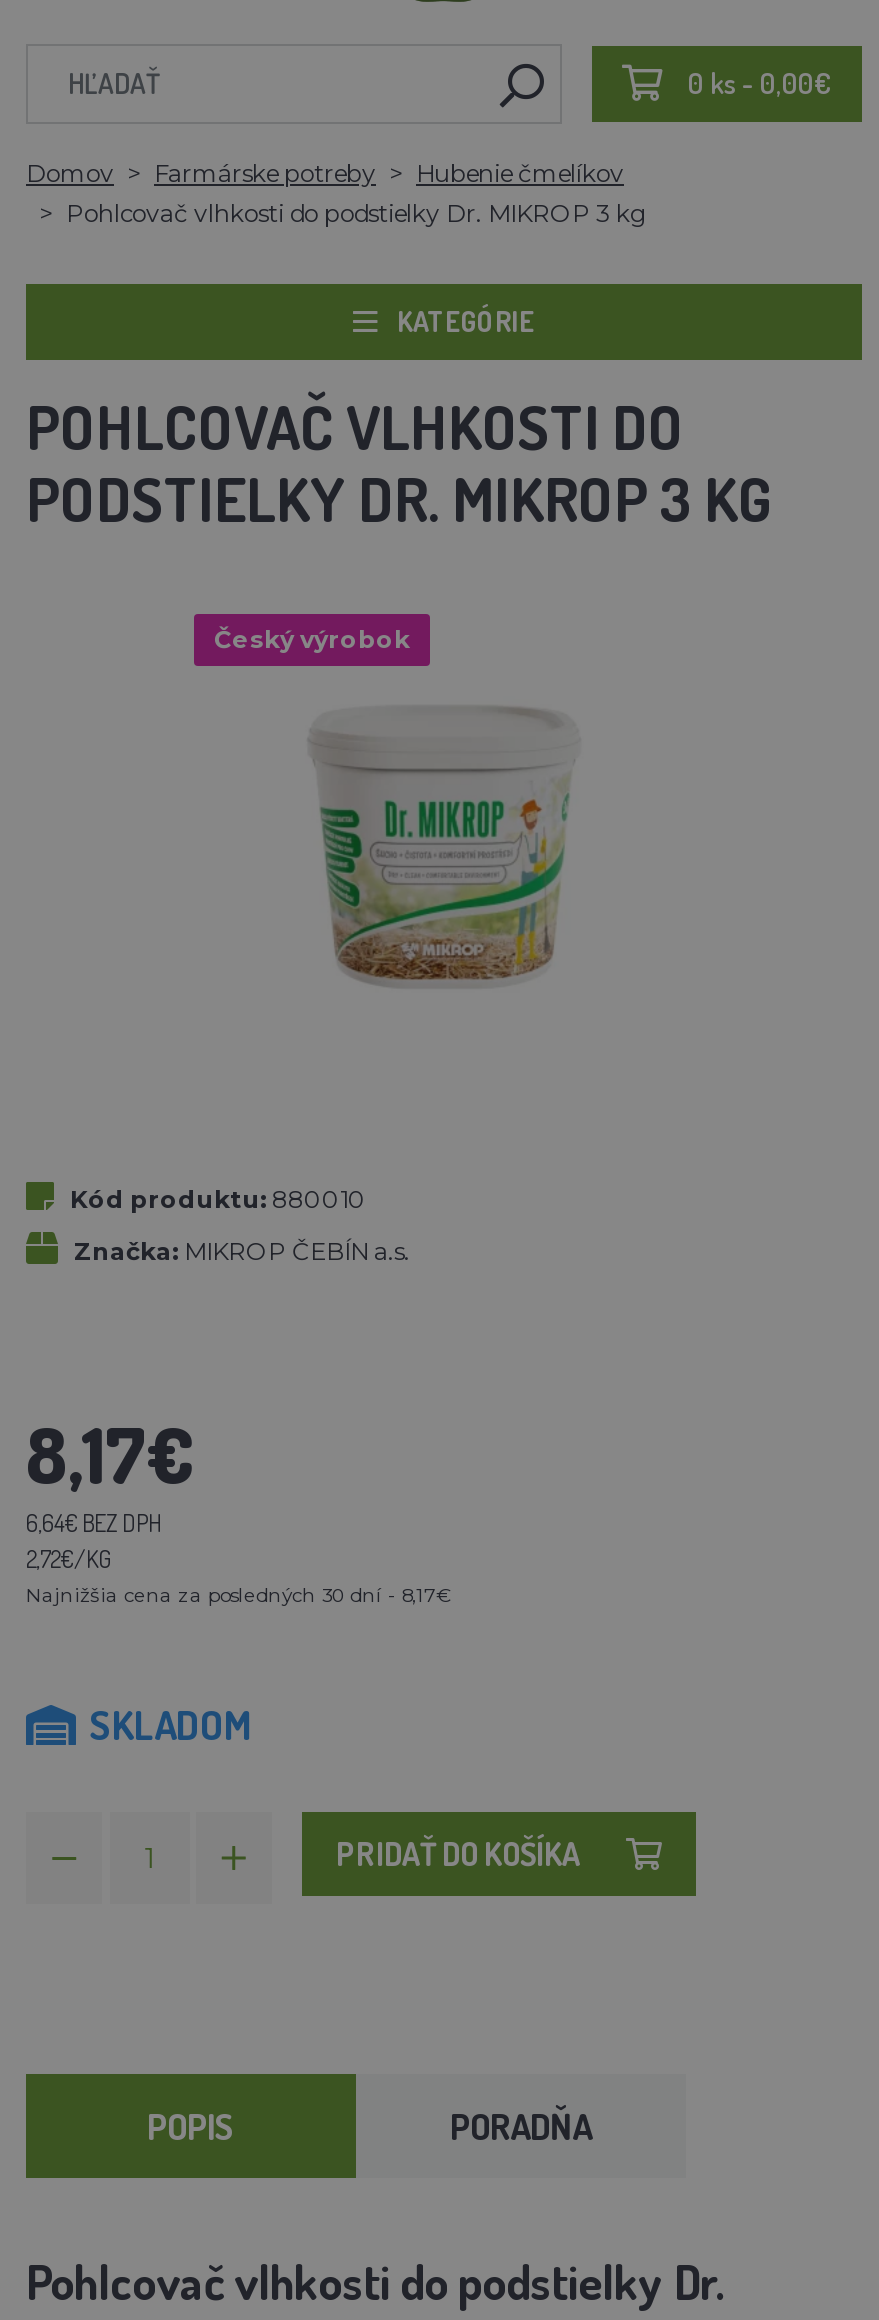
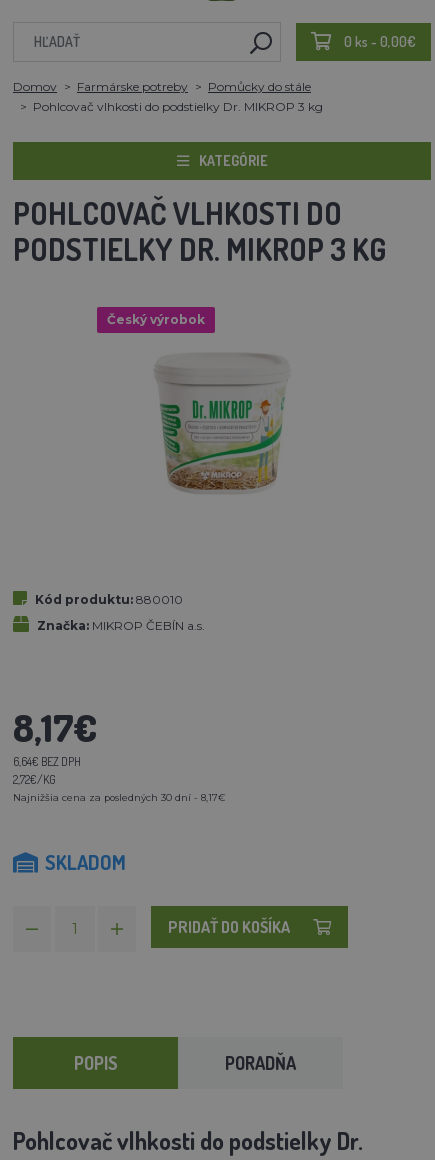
- Hubenie čmelíkov
+ Pomůcky do stále
